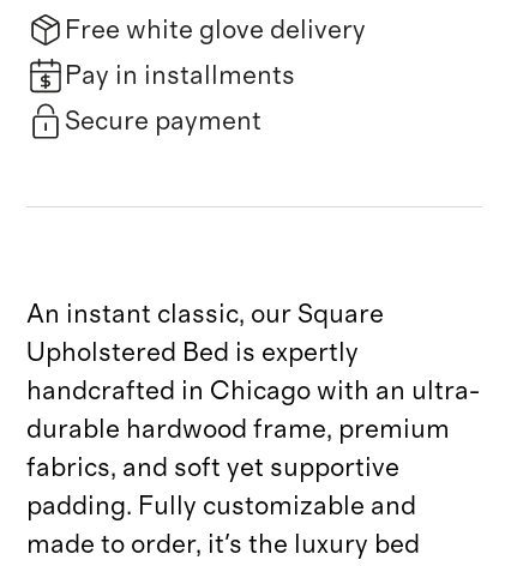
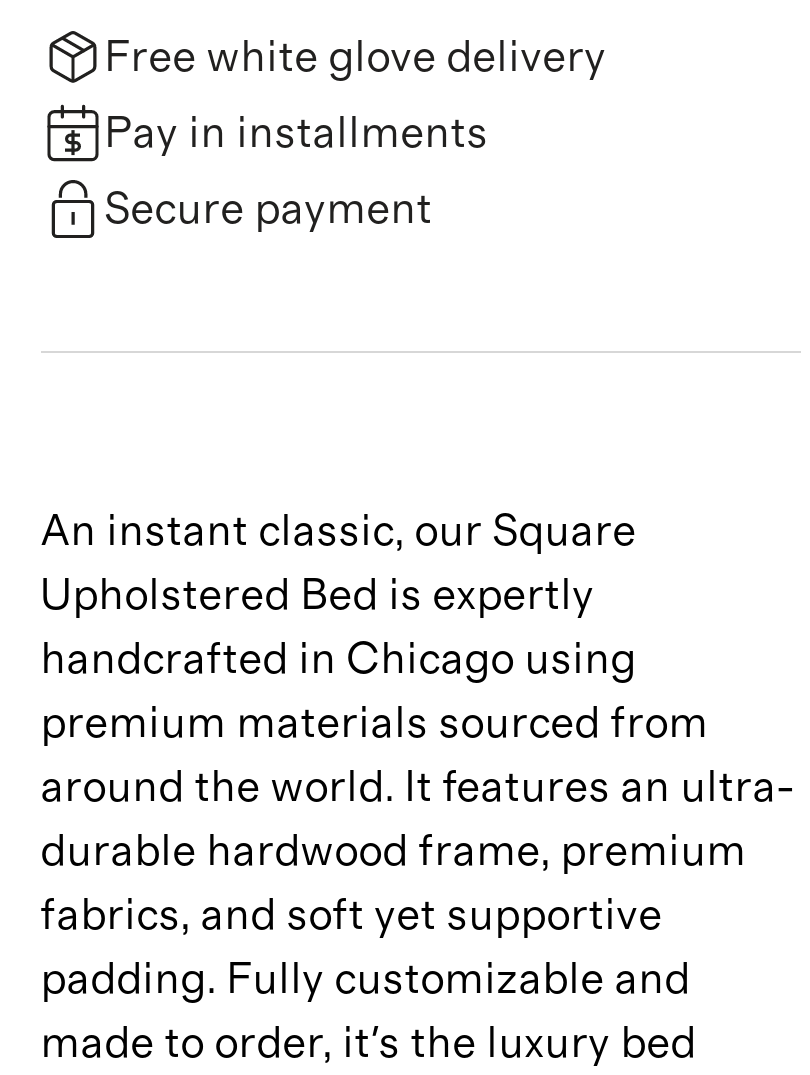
- handcrafted in Chicago with an ultra-
+ handcrafted in Chicago using
+ premium materials sourced from
+ around the world. It features an ultra-
